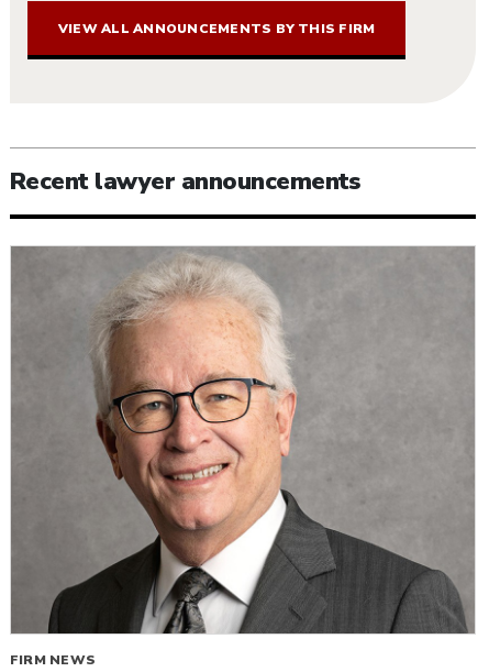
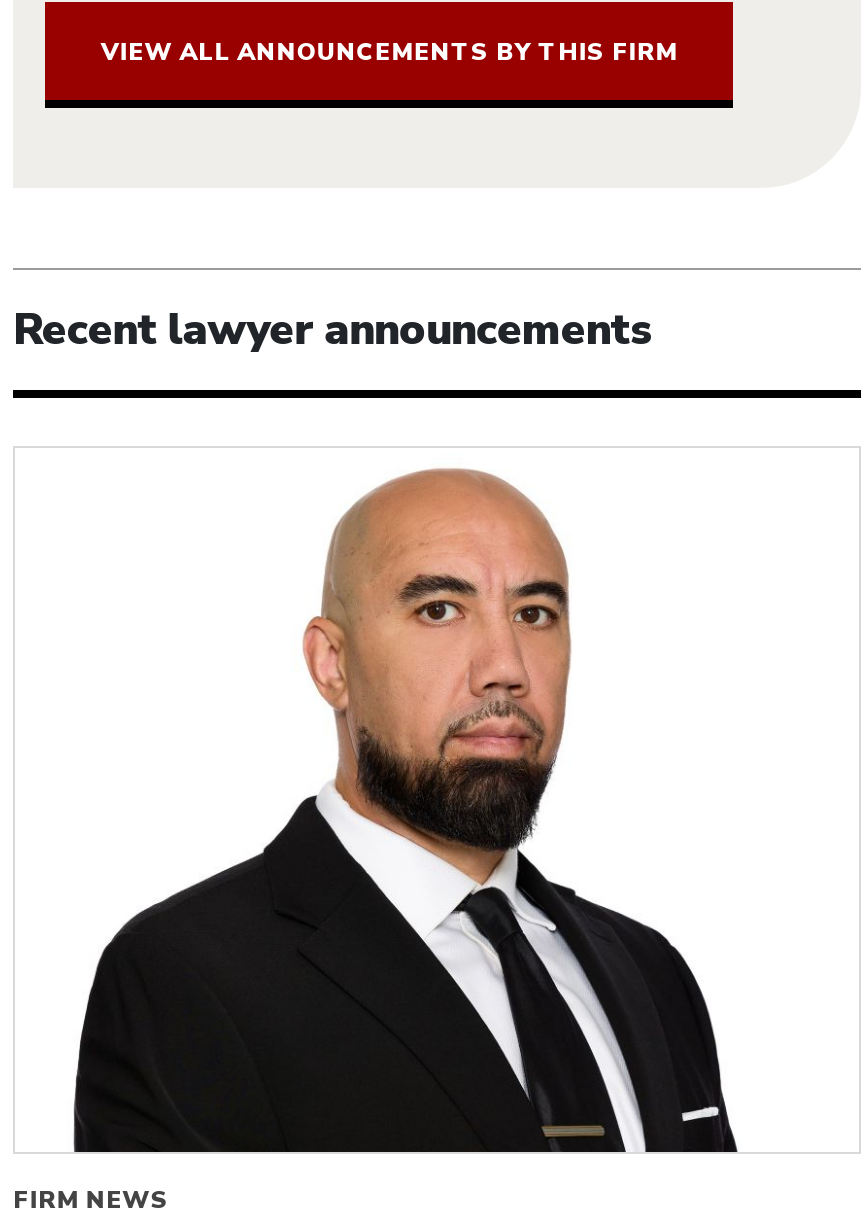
- [image]
+ [image]
